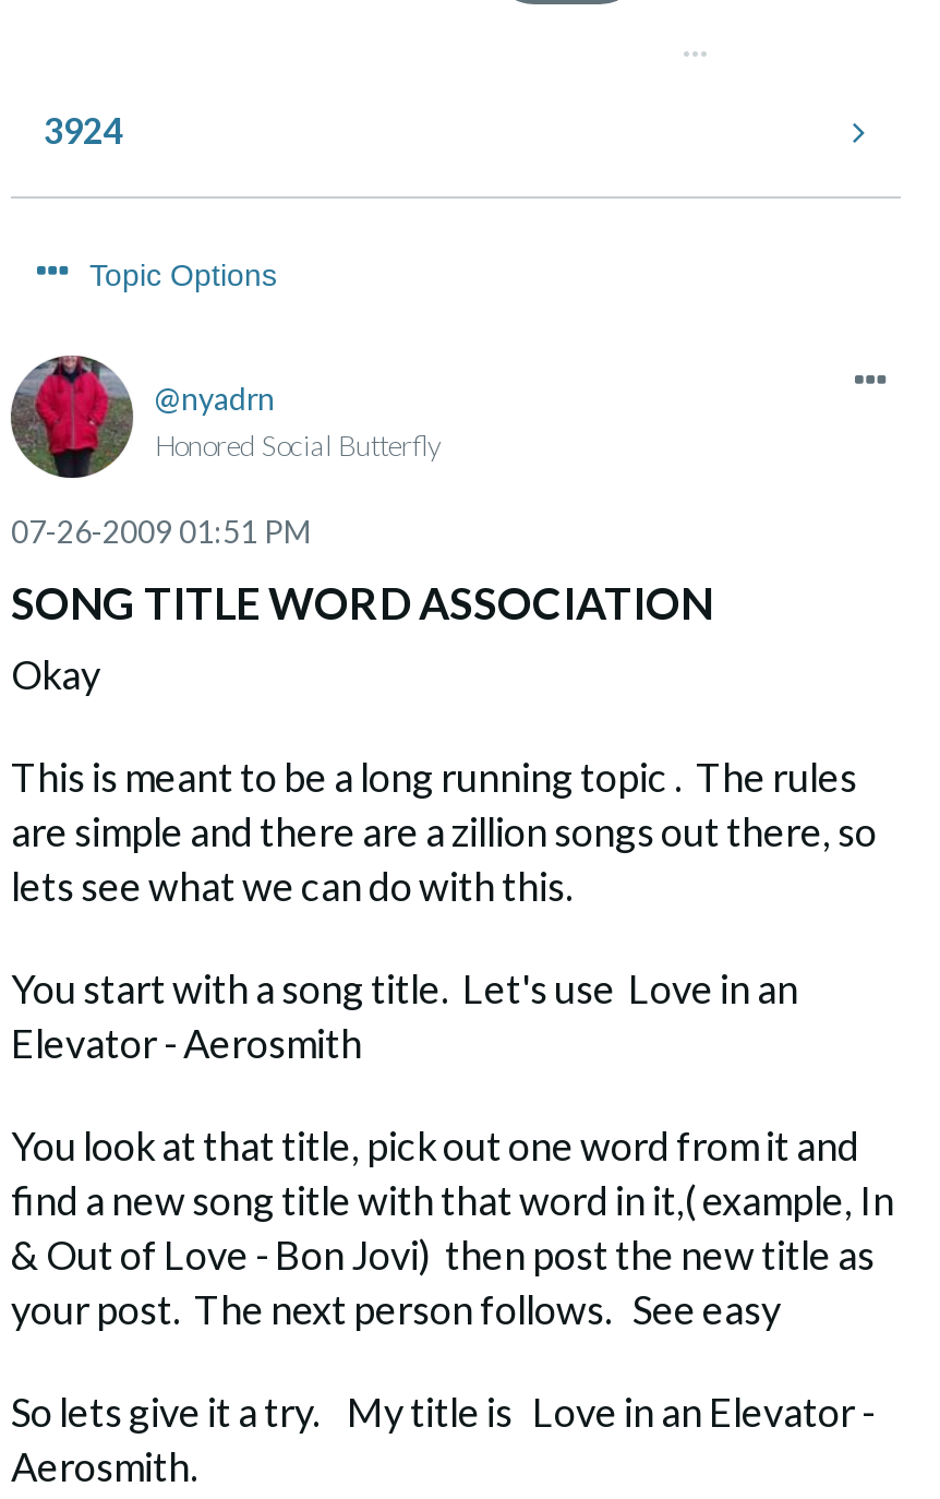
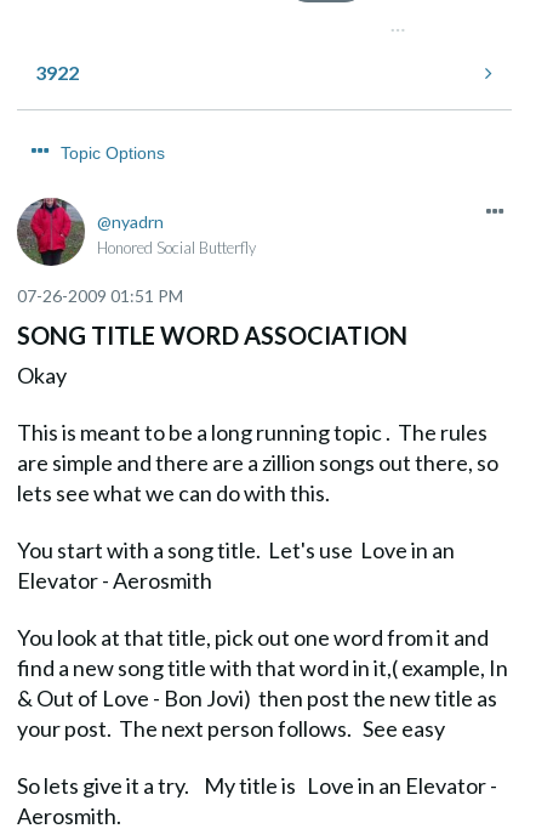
- 3924
+ 3922
